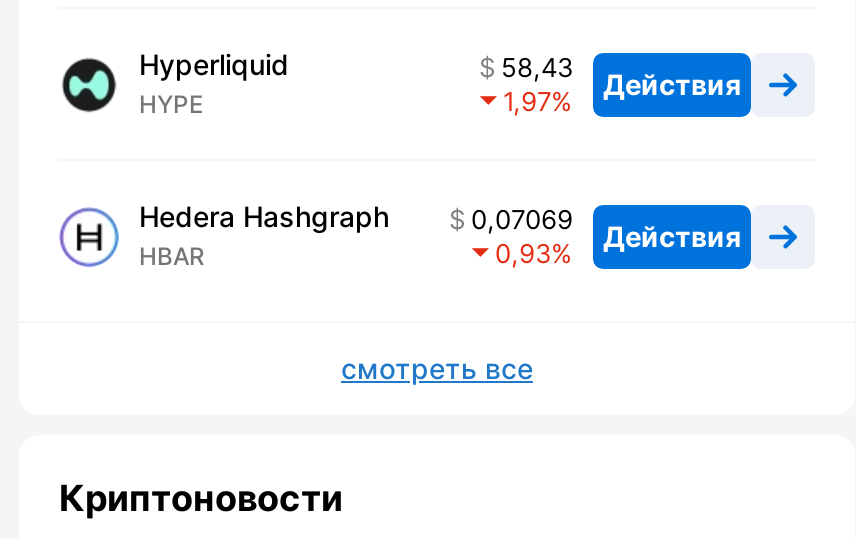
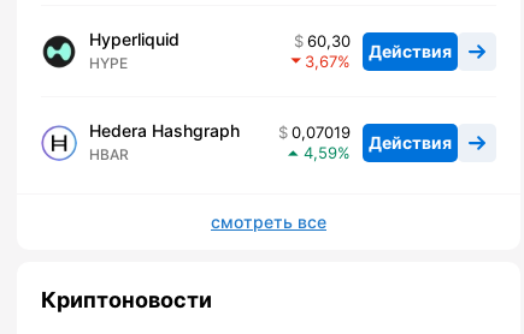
- 58,43 Действия
+ 60,30 Действия

- 1,97
+ 3,67

- 0,07069 Действия
+ 0,07019 Действия

- 0,93
+ 4,59
